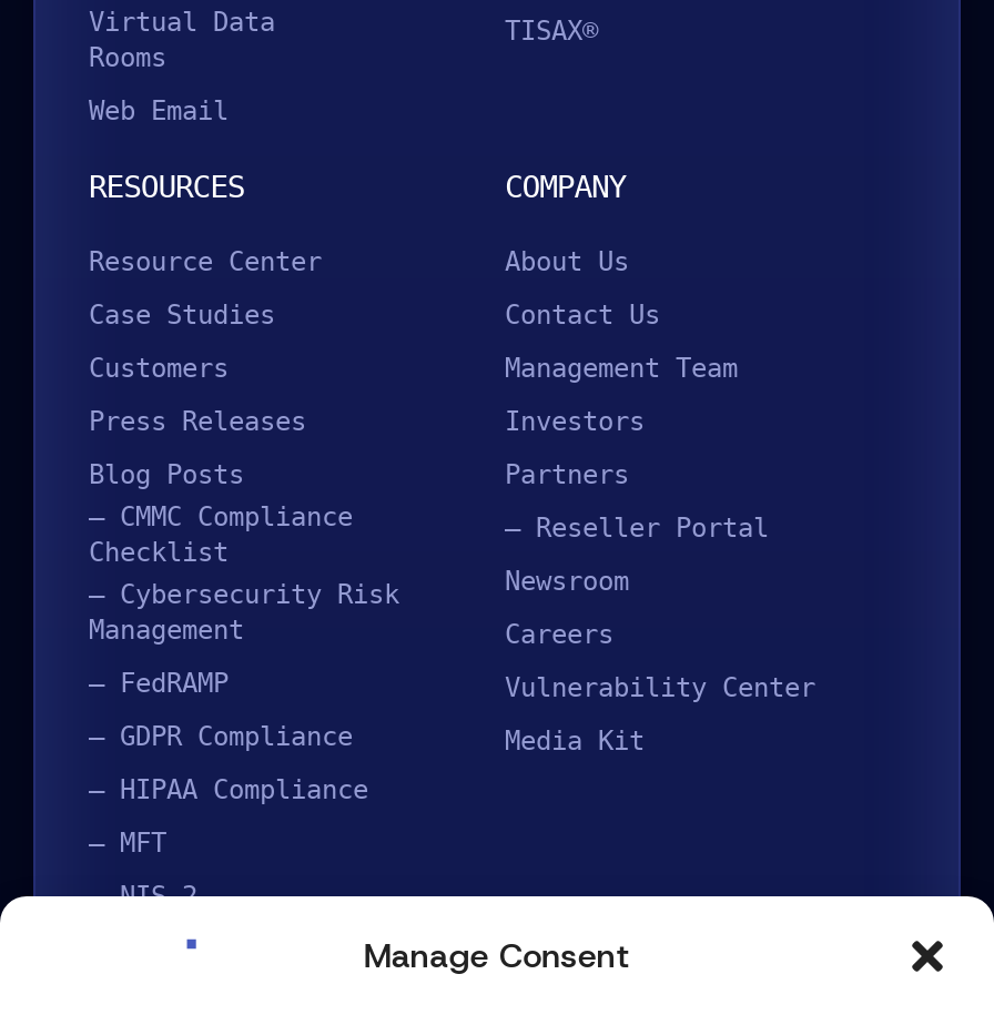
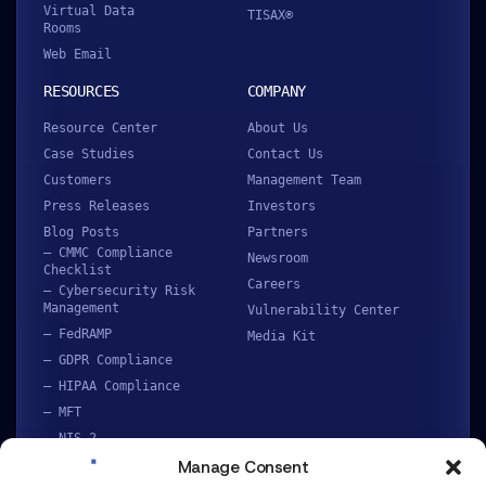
- – Reseller Portal

moved up: Newsroom | Careers | Vulnerability Center | Media Kit
